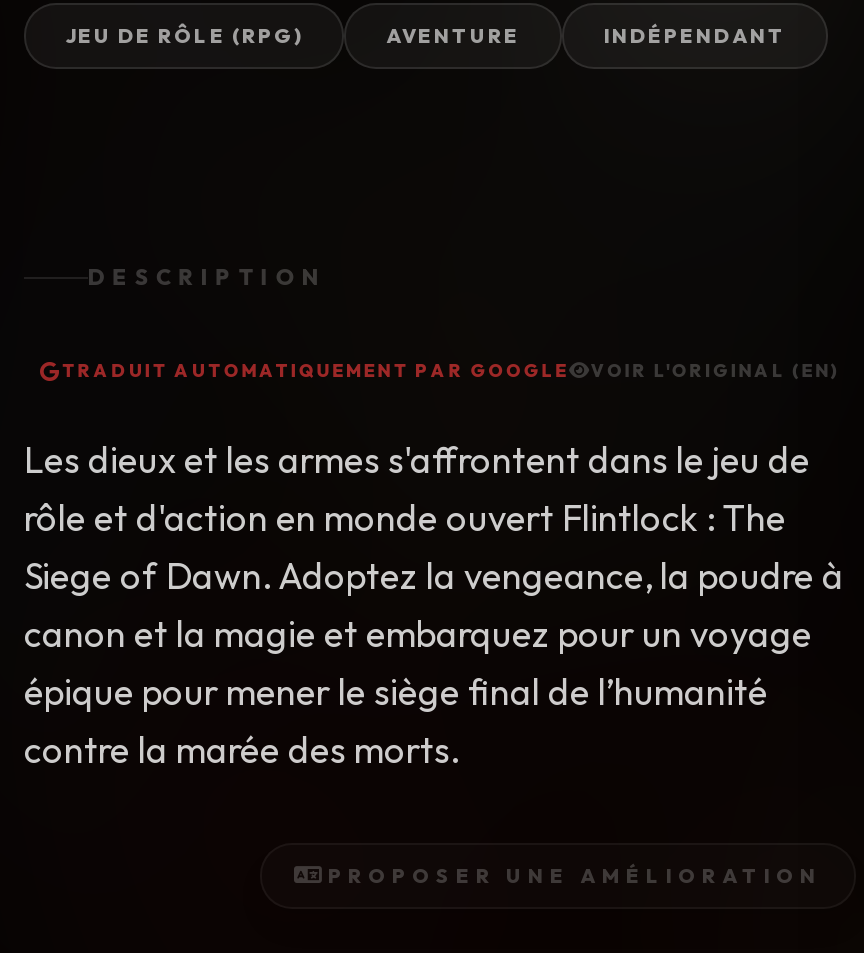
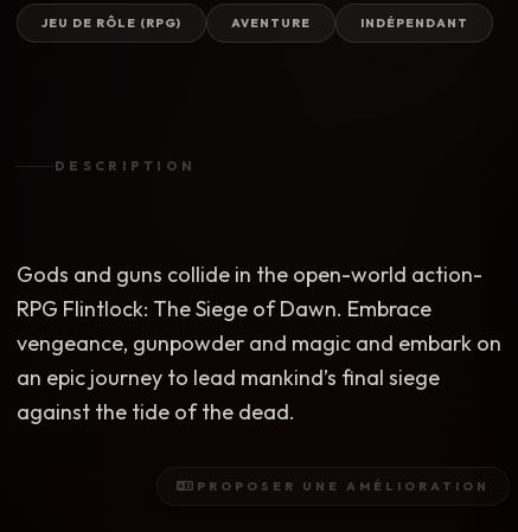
- TRADUIT AUTOMATIQUEMENT PAR GOOGLE
- VOIR L'ORIGINAL (EN)
- Les dieux et les armes s'affrontent dans le jeu de
- rôle et d'action en monde ouvert Flintlock : The
- Siege of Dawn. Adoptez la vengeance, la poudre à
- canon et la magie et embarquez pour un voyage
- épique pour mener le siège final de l’humanité
- contre la marée des morts.
+ Gods and guns collide in the open-world action-
+ RPG Flintlock: The Siege of Dawn. Embrace
+ vengeance, gunpowder and magic and embark on
+ an epic journey to lead mankind’s final siege
+ against the tide of the dead.
